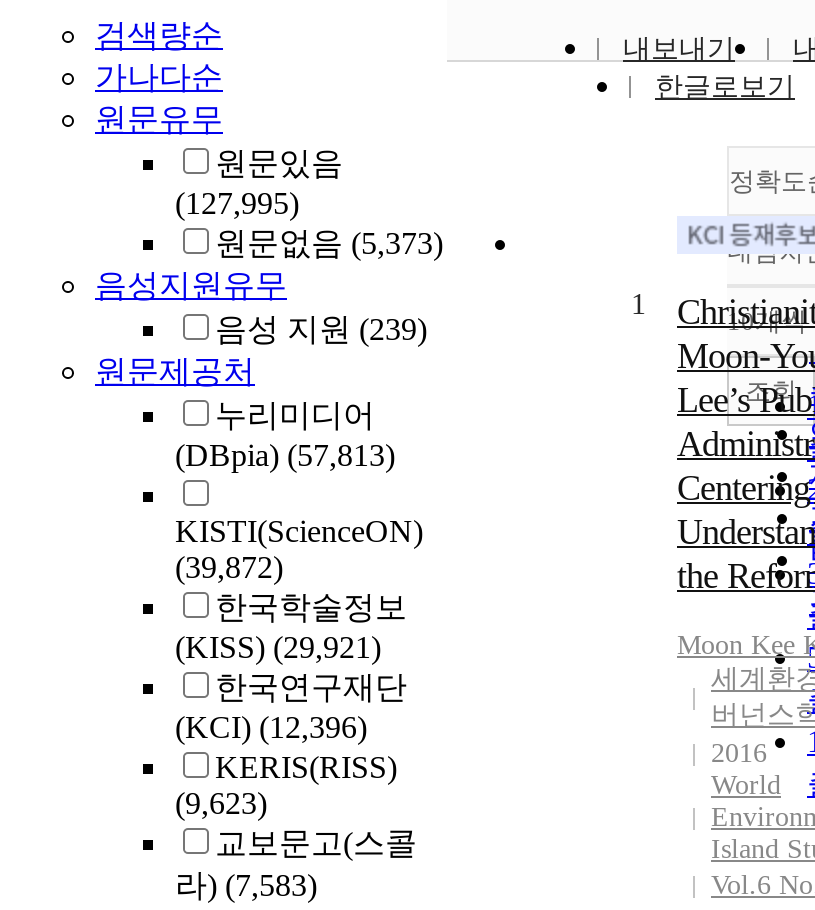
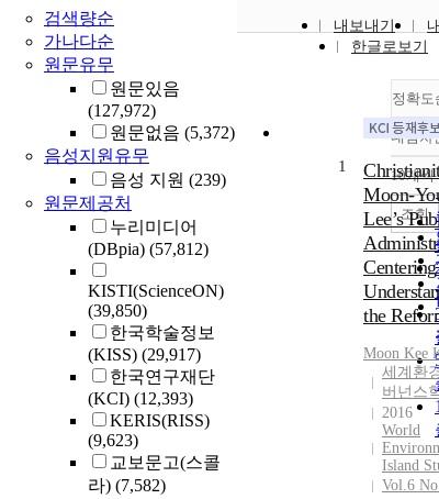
- (127,995)
+ (127,972)

- 원문없음 (5,373)
+ 원문없음 (5,372)

- (DBpia) (57,813)
+ (DBpia) (57,812)

- (39,872)
+ (39,850)

- (KISS) (29,921)
+ (KISS) (29,917)

- (KCI) (12,396)
+ (KCI) (12,393)

- 라) (7,583)
+ 라) (7,582)
